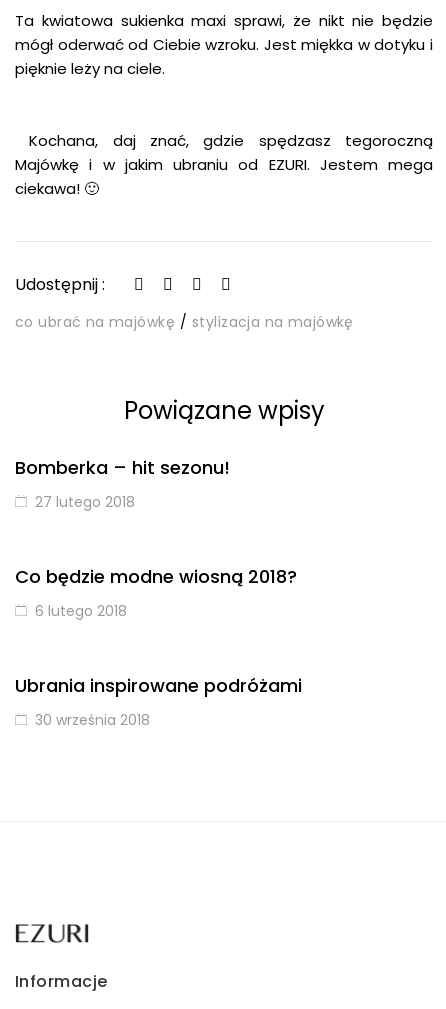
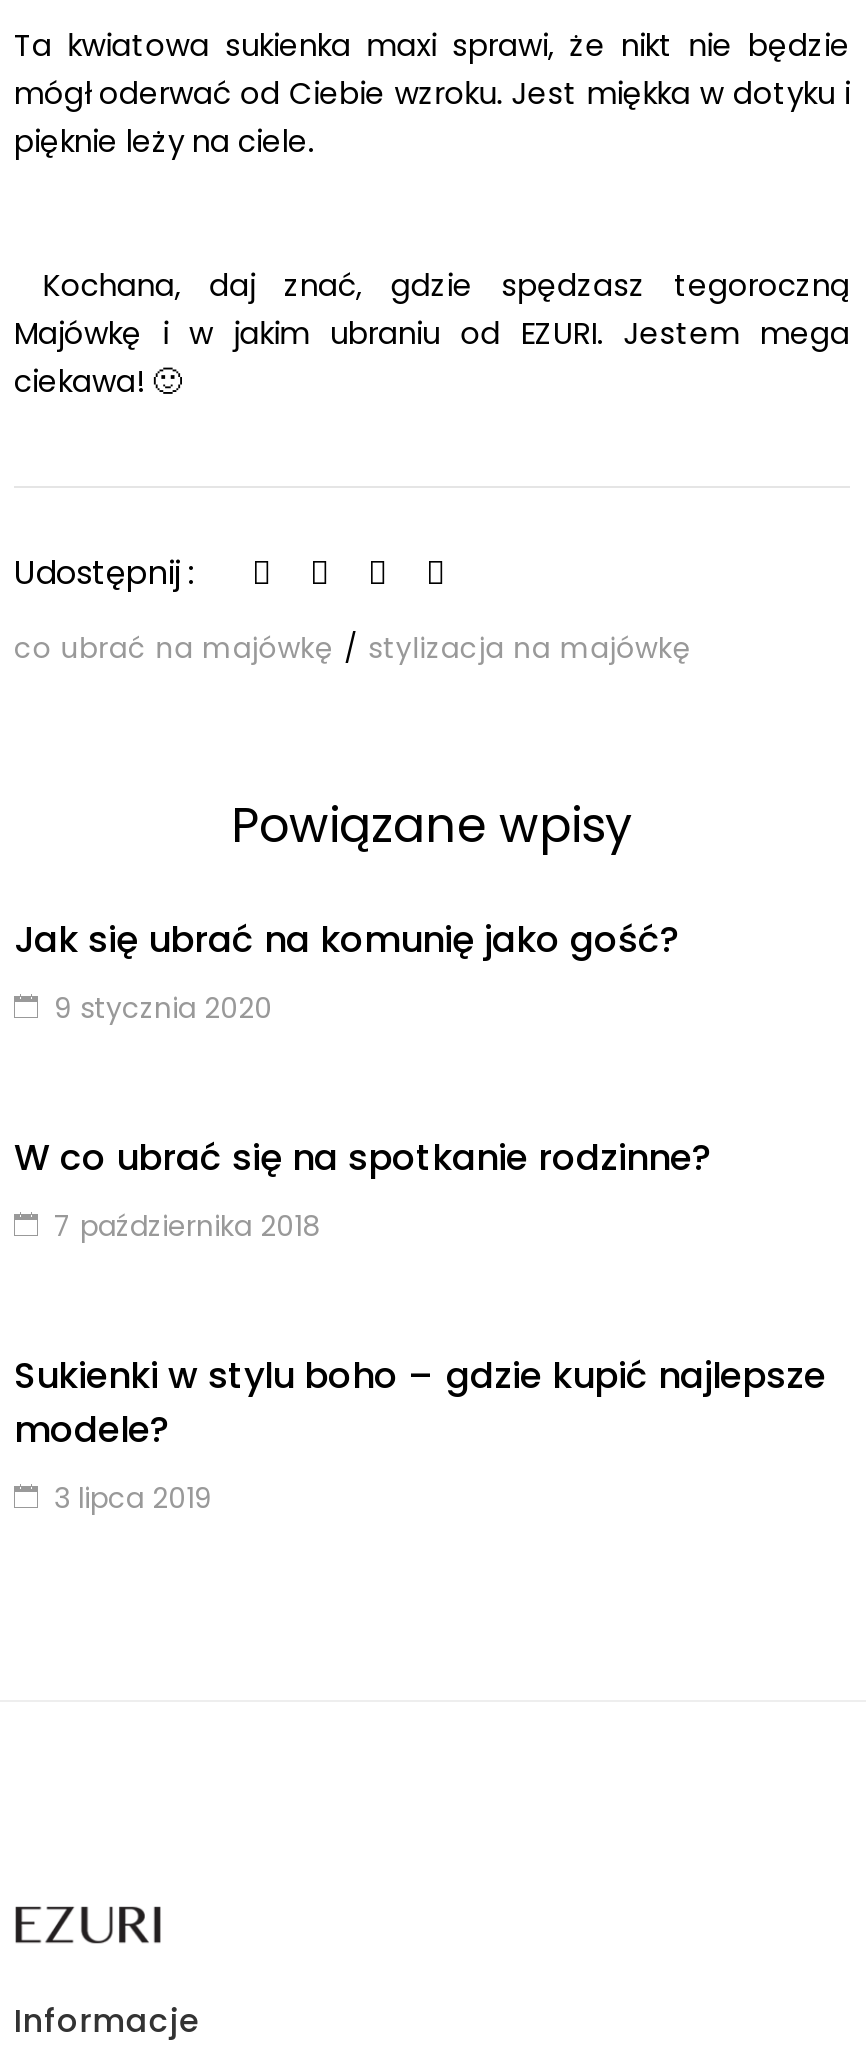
- Bomberka – hit sezonu!
+ Jak się ubrać na komunię jako gość?

- 27 lutego 2018
+ 9 stycznia 2020

- Co będzie modne wiosną 2018?
+ W co ubrać się na spotkanie rodzinne?

- 6 lutego 2018
+ 7 października 2018

- Ubrania inspirowane podróżami
+ Sukienki w stylu boho – gdzie kupić najlepsze
+ modele?

- 30 września 2018
+ 3 lipca 2019
